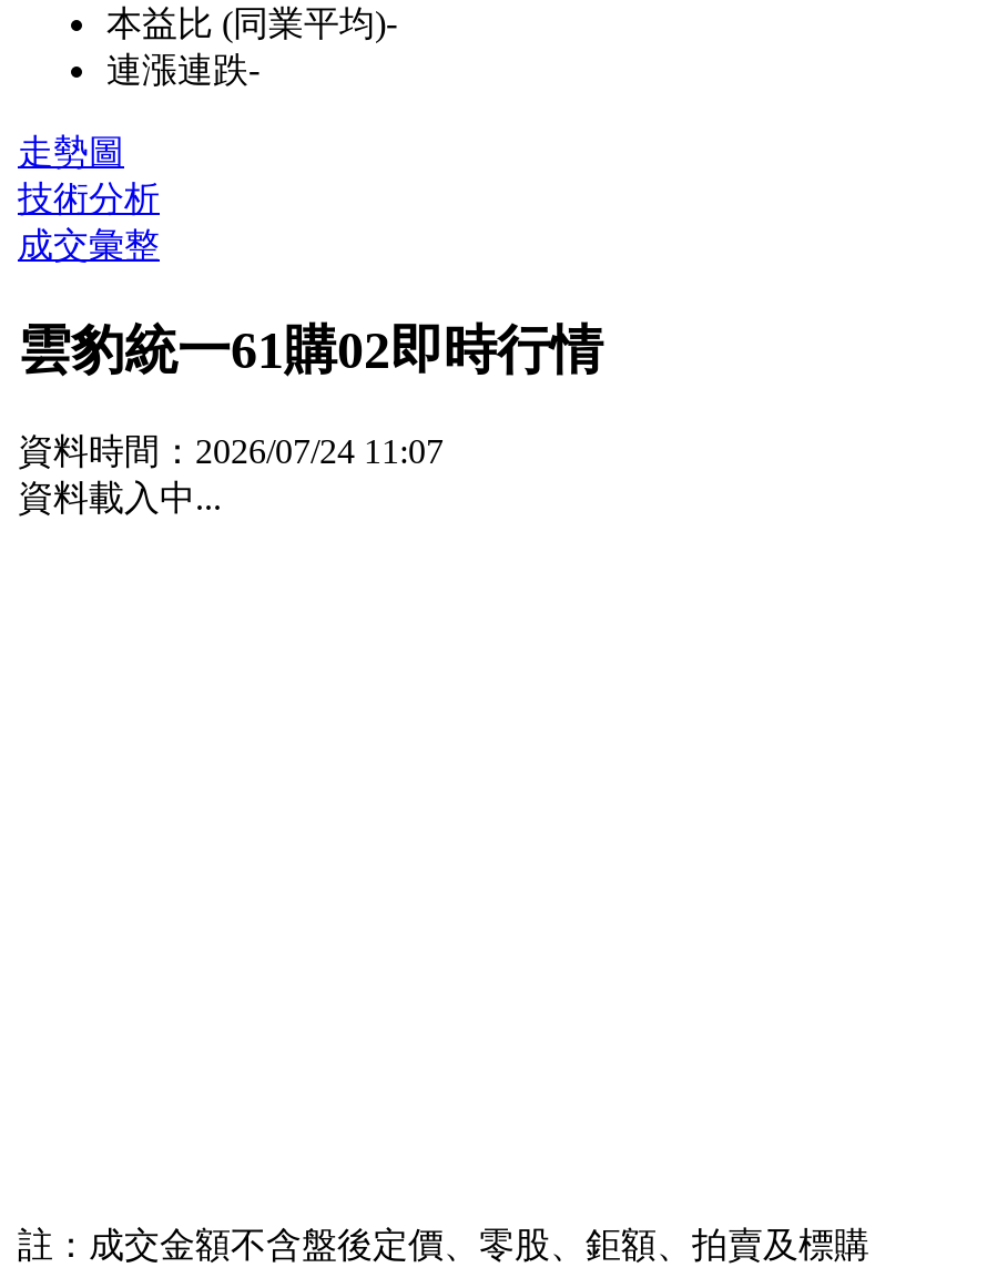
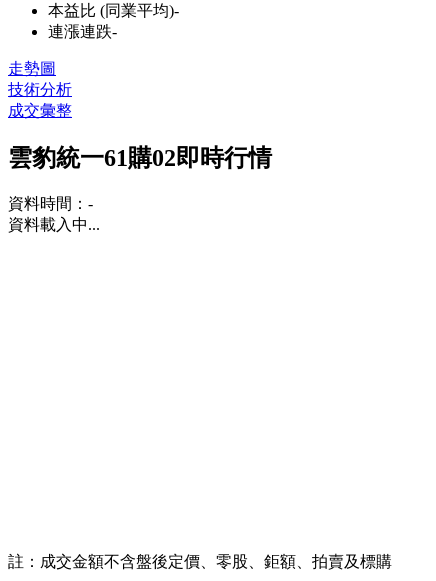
- 資料時間：2026/07/24 11:07
+ 資料時間：-
